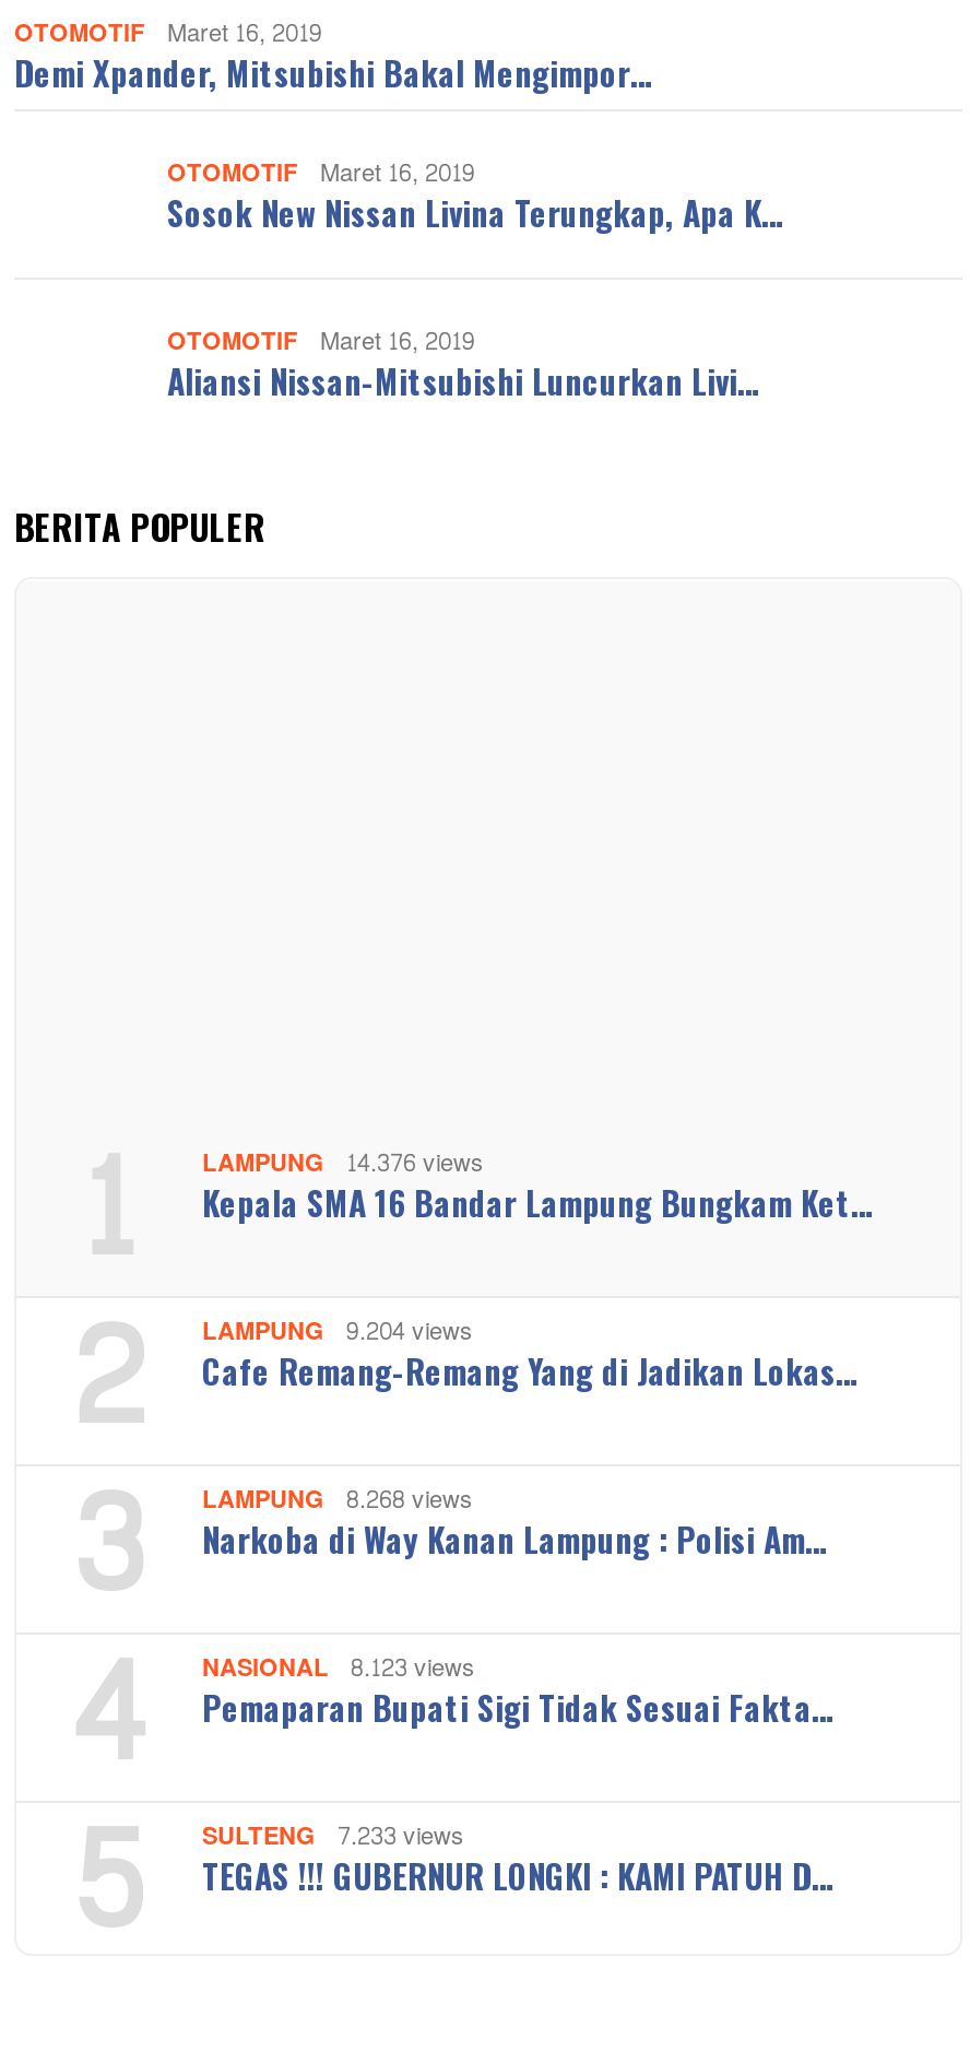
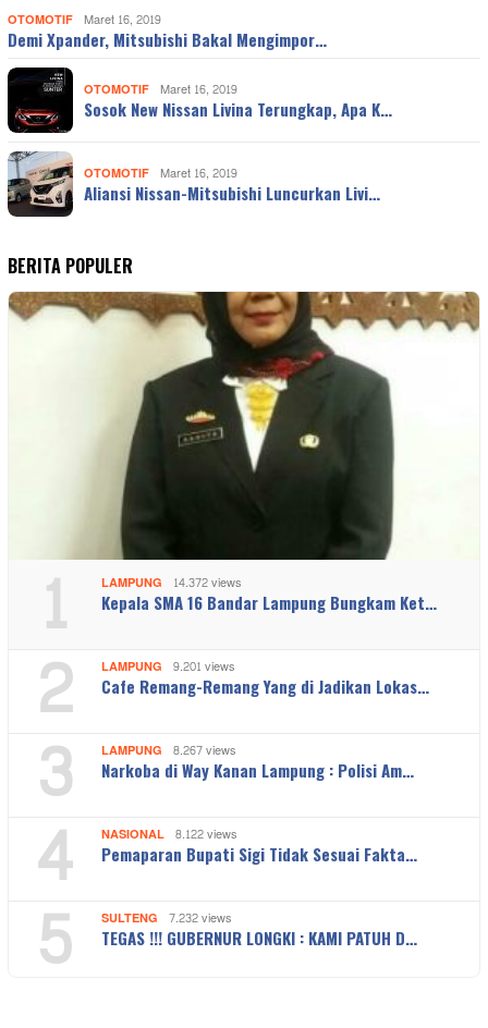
+ [image]

+ [image]

+ [image]

- LAMPUNG 14.376 views
+ LAMPUNG 14.372 views

- LAMPUNG 9.204 views
+ LAMPUNG 9.201 views

- LAMPUNG 8.268 views
+ LAMPUNG 8.267 views

- NASIONAL 8.123 views
+ NASIONAL 8.122 views

- SULTENG 7.233 views
+ SULTENG 7.232 views
